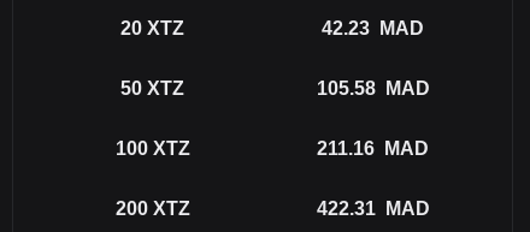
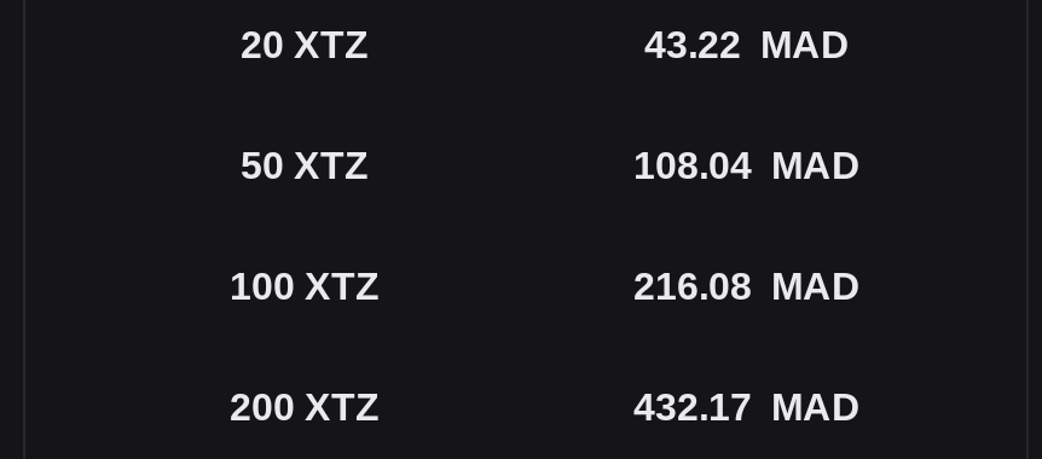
- 42.23 MAD
+ 43.22 MAD

- 105.58 MAD
+ 108.04 MAD

- 211.16 MAD
+ 216.08 MAD

- 422.31 MAD
+ 432.17 MAD
